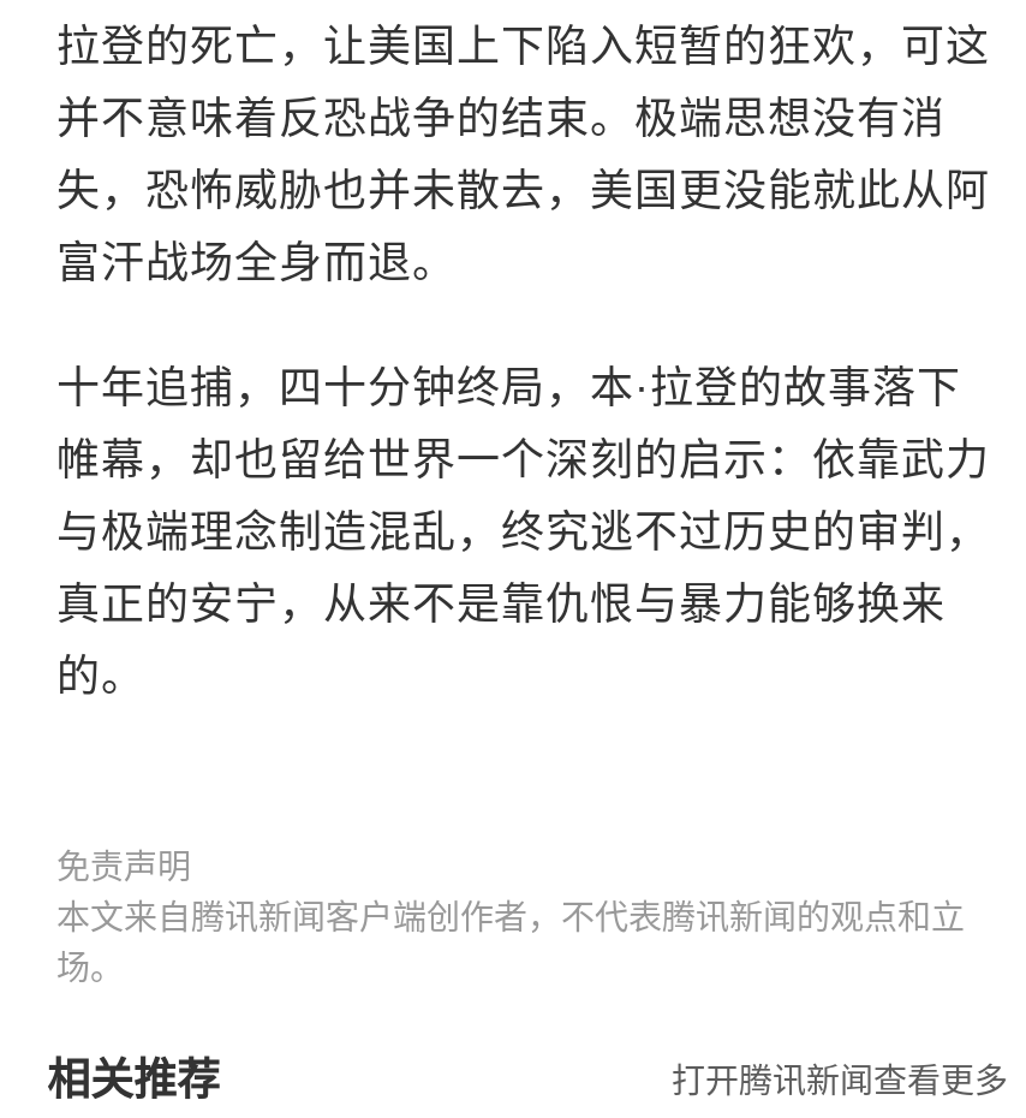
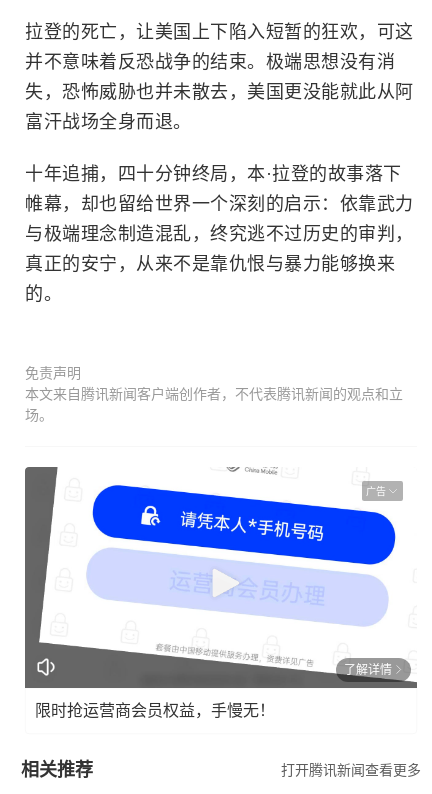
+ [image]
+ 广告

+ 了解详情
+ 限时抢运营商会员权益，手慢无！
